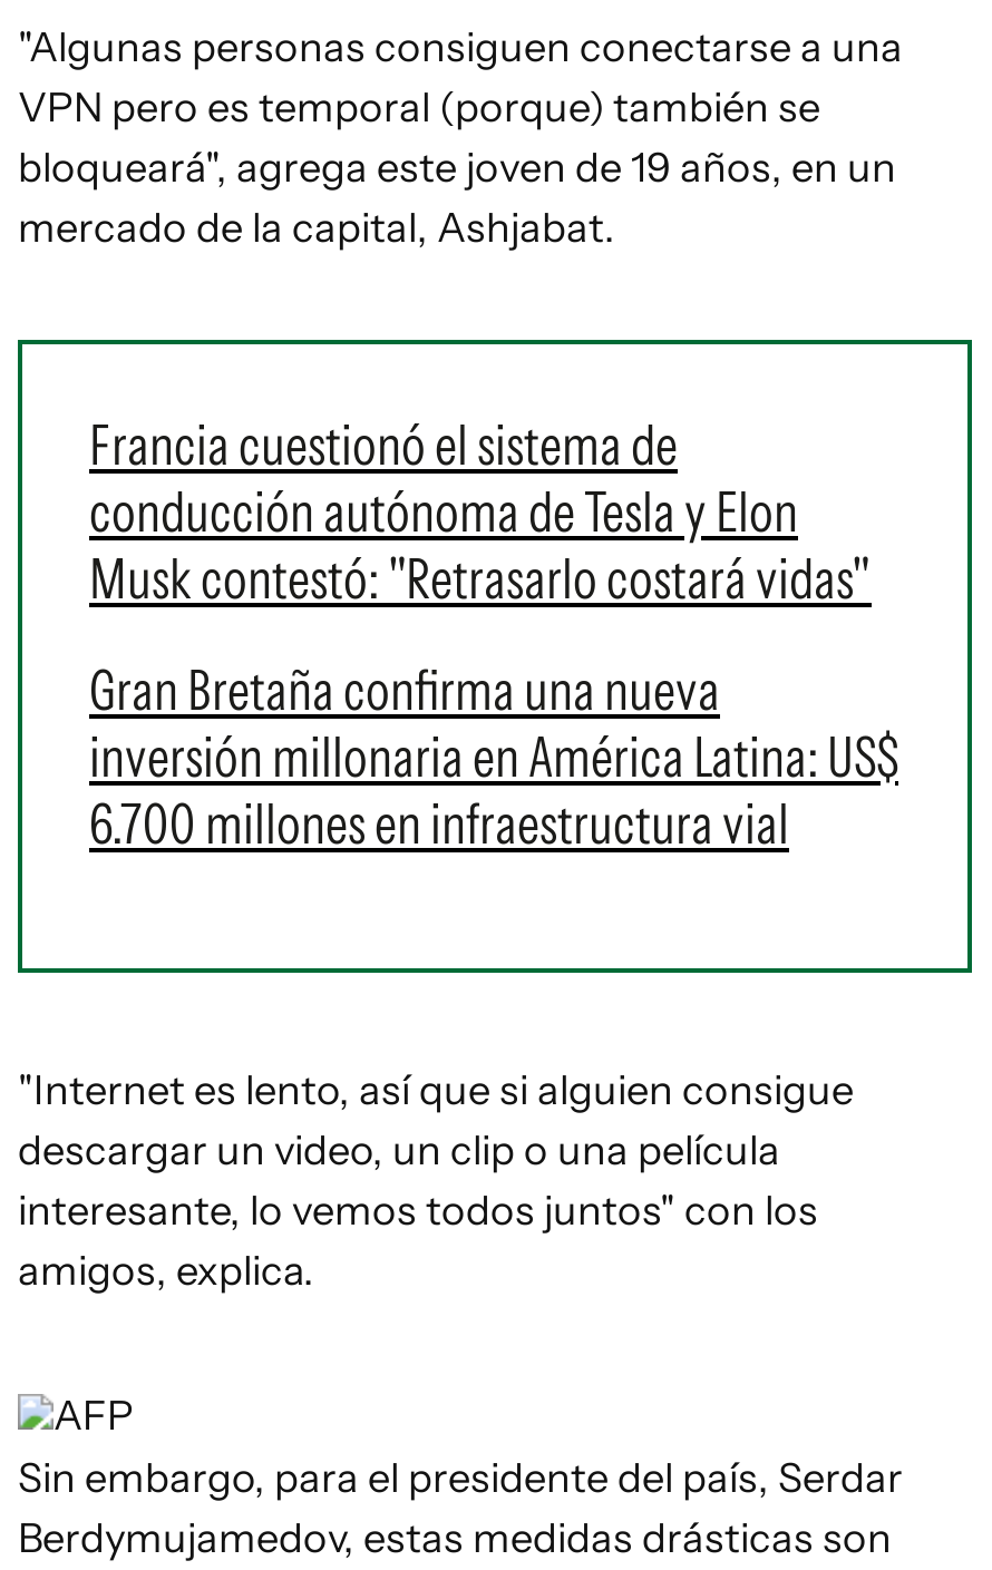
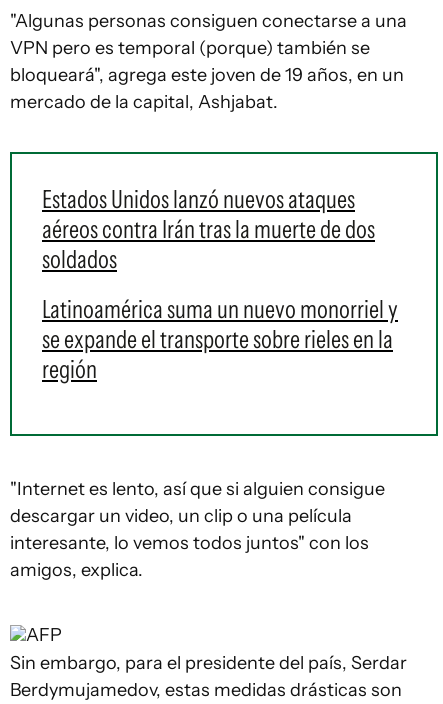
- Francia cuestionó el sistema de
- conducción autónoma de Tesla y Elon
- Musk contestó: "Retrasarlo costará vidas"
+ Estados Unidos lanzó nuevos ataques
+ aéreos contra Irán tras la muerte de dos
+ soldados

- Gran Bretaña confirma una nueva
- inversión millonaria en América Latina: US$
- 6.700 millones en infraestructura vial
+ Latinoamérica suma un nuevo monorriel y
+ se expande el transporte sobre rieles en la
+ región
